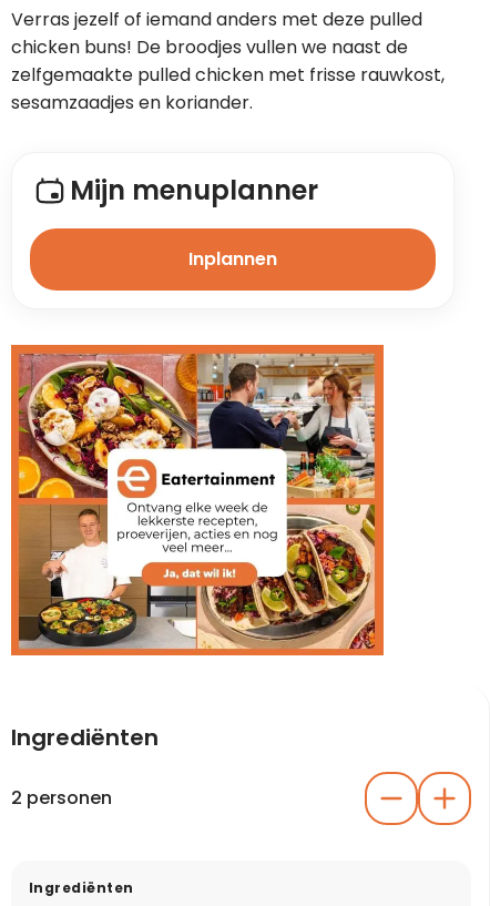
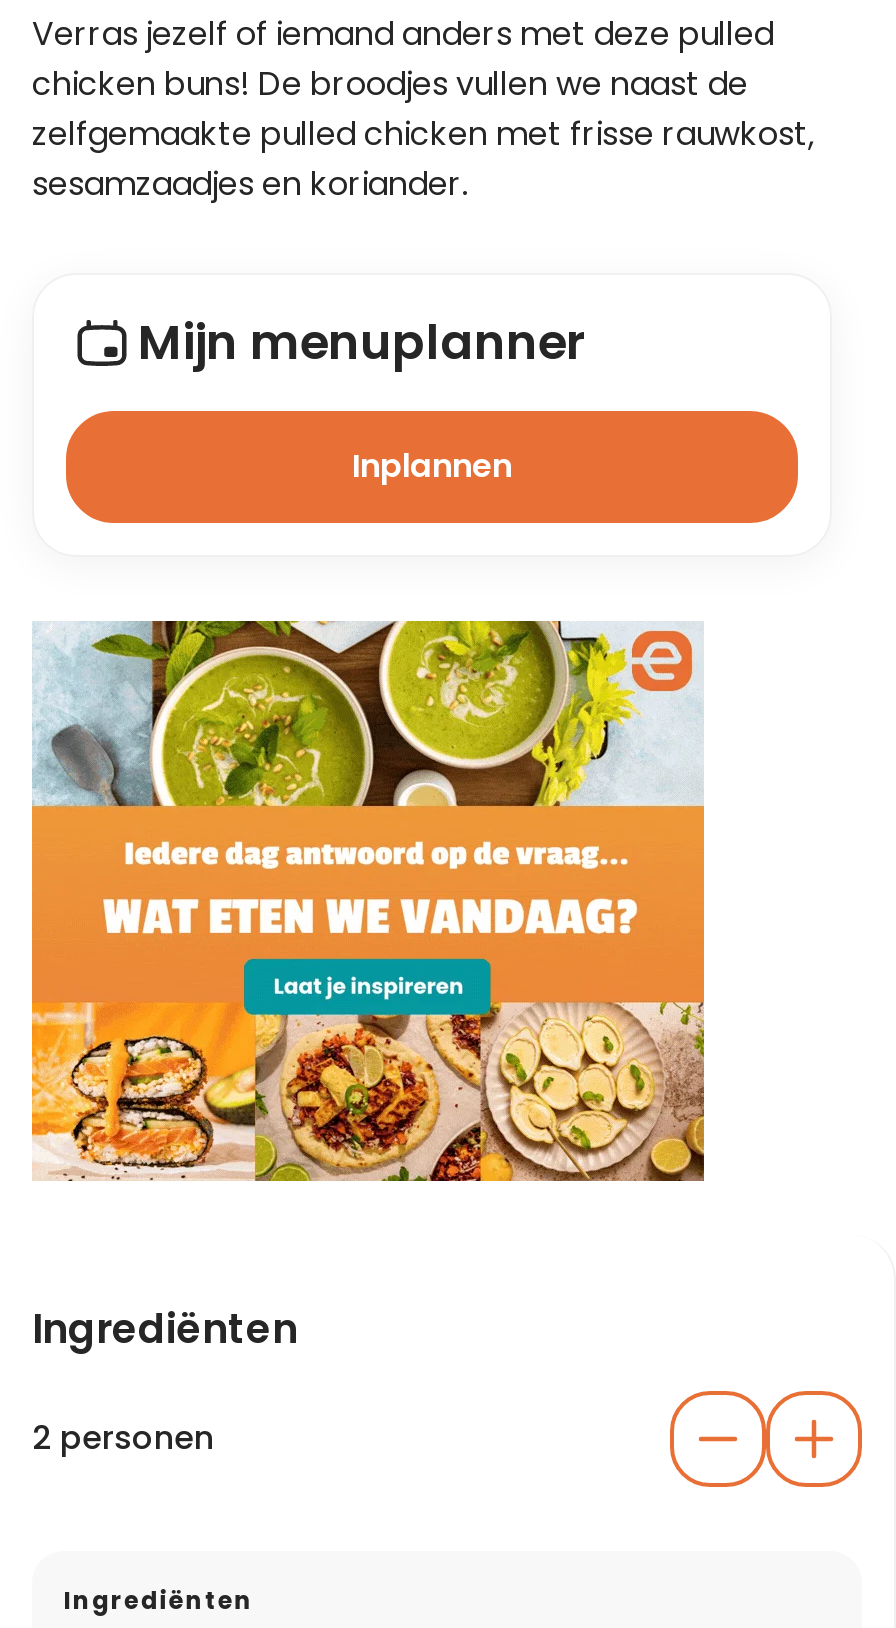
- [image]
+ [image]
